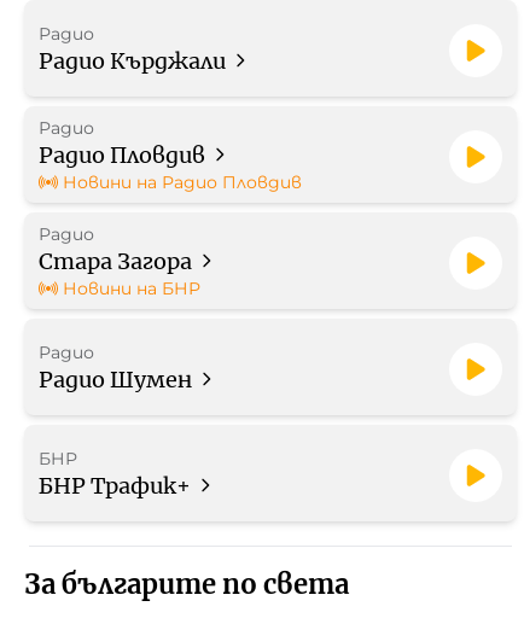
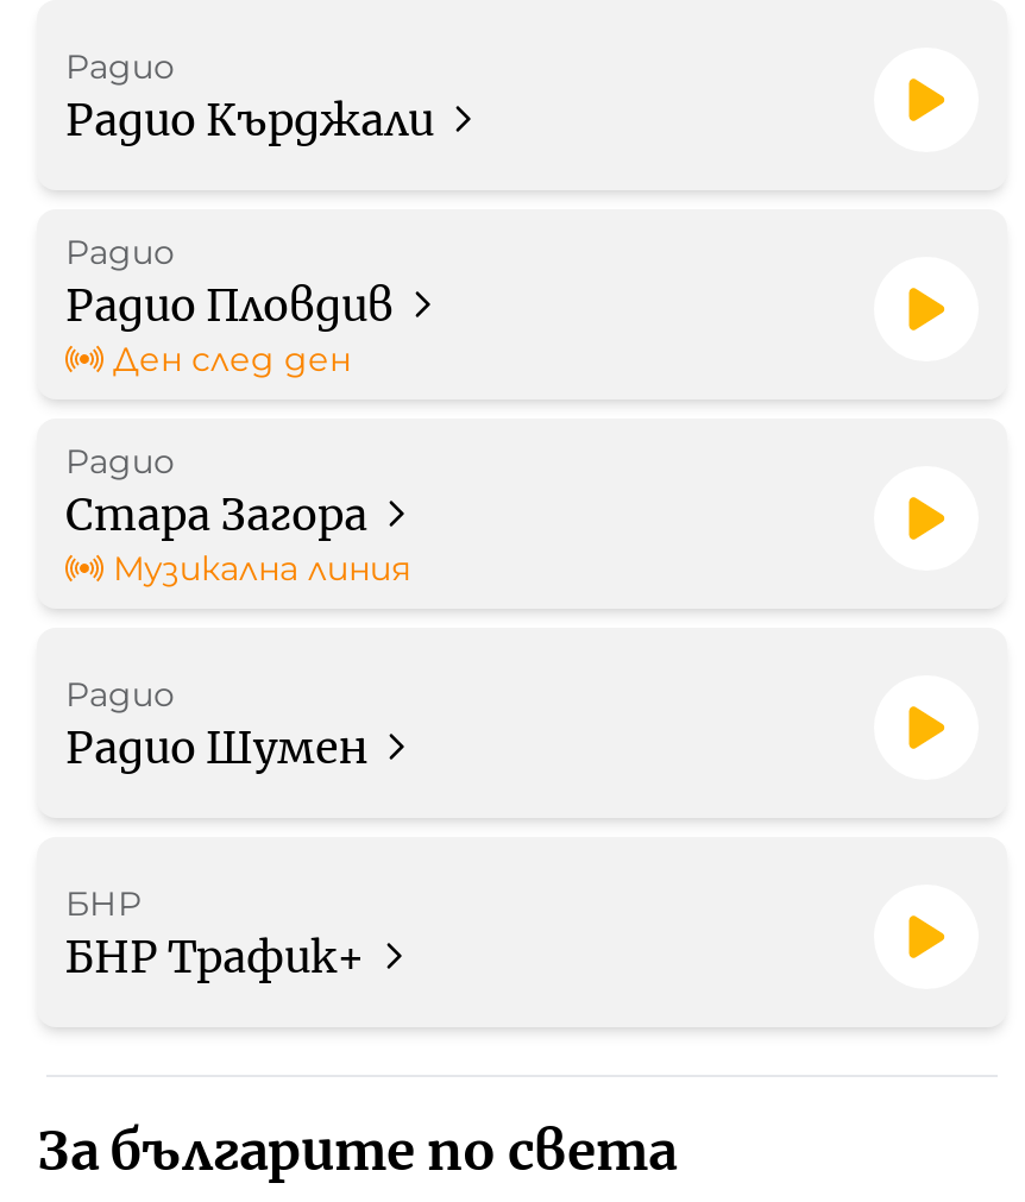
- Новини на Радио Пловдив
+ Ден след ден

- Новини на БНР
+ Музикална линия
